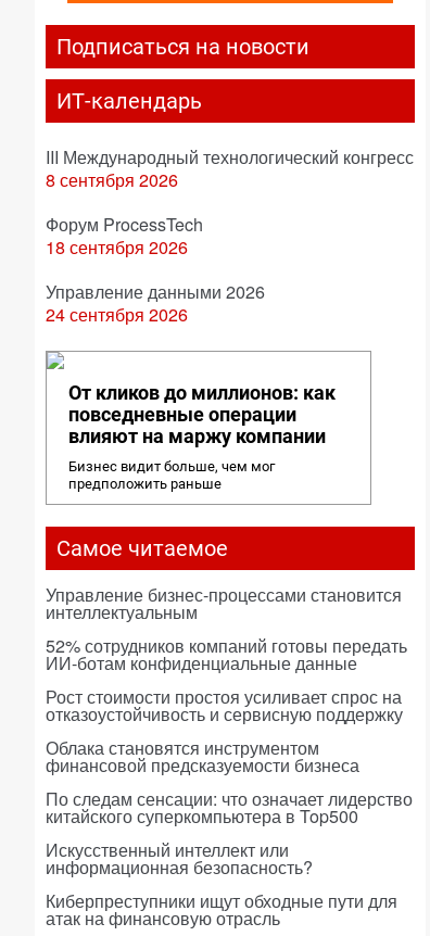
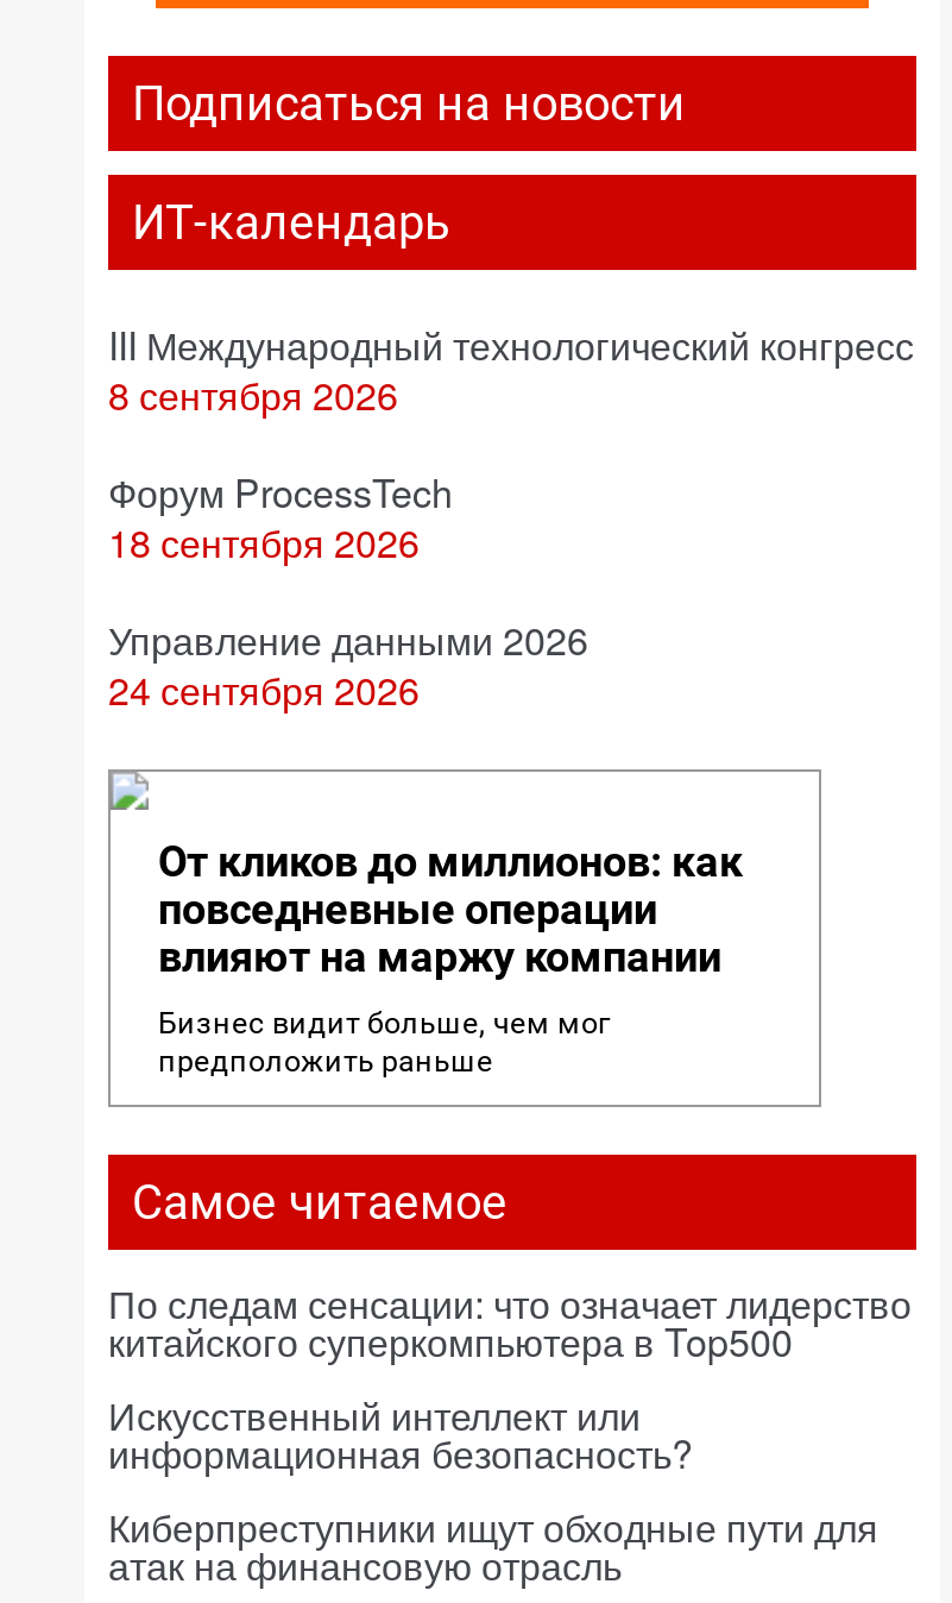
- Управление бизнес-процессами становится
- интеллектуальным
- 52% сотрудников компаний готовы передать
- ИИ-ботам конфиденциальные данные
- Рост стоимости простоя усиливает спрос на
- отказоустойчивость и сервисную поддержку
- Облака становятся инструментом
- финансовой предсказуемости бизнеса
